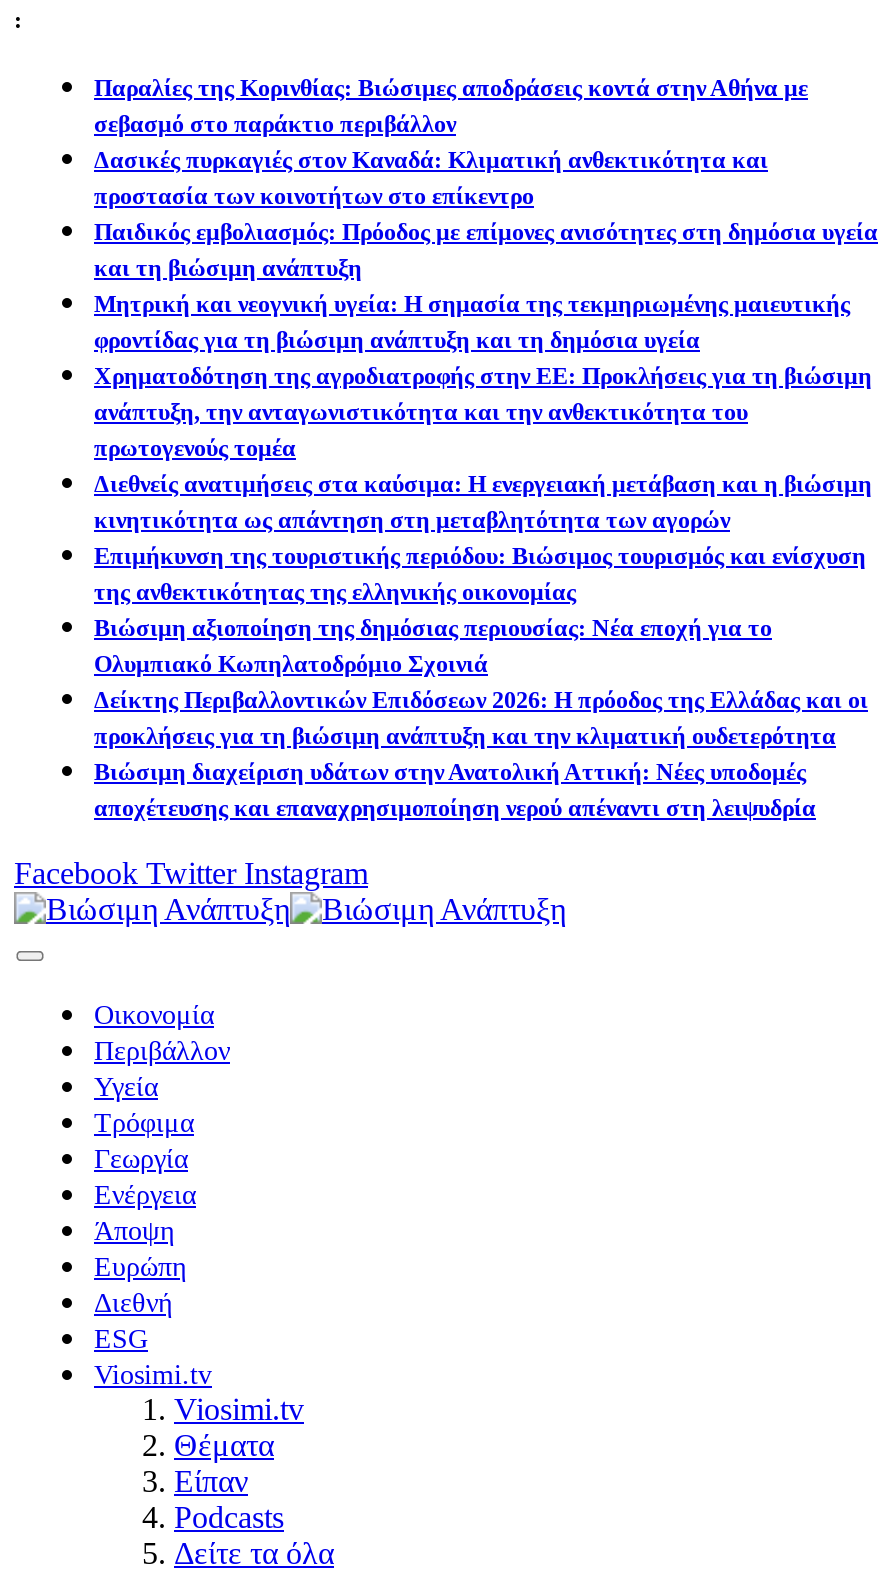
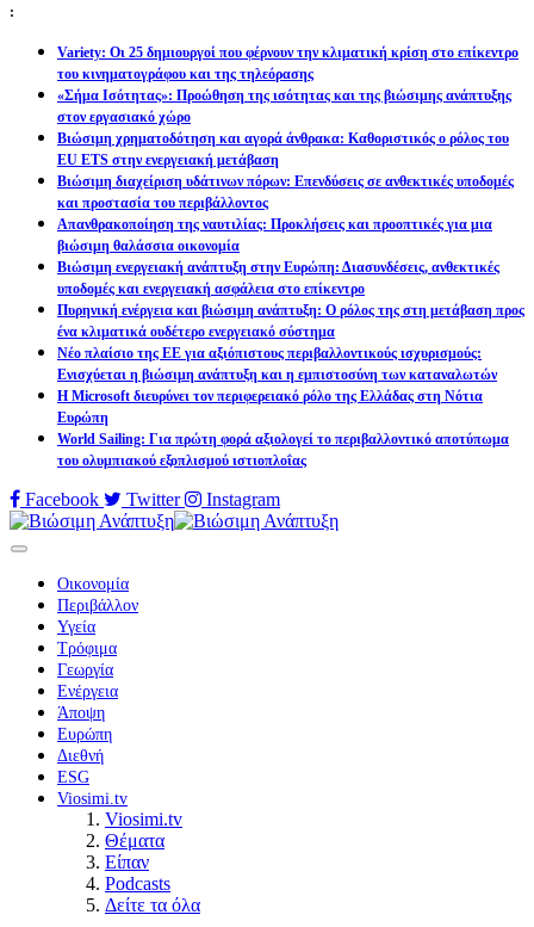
- Παραλίες της Κορινθίας: Βιώσιμες αποδράσεις κοντά στην Αθήνα με
- σεβασμό στο παράκτιο περιβάλλον
- Δασικές πυρκαγιές στον Καναδά: Κλιματική ανθεκτικότητα και
- προστασία των κοινοτήτων στο επίκεντρο
- Παιδικός εμβολιασμός: Πρόοδος με επίμονες ανισότητες στη δημόσια υγεία
- και τη βιώσιμη ανάπτυξη
- Μητρική και νεογνική υγεία: Η σημασία της τεκμηριωμένης μαιευτικής
- φροντίδας για τη βιώσιμη ανάπτυξη και τη δημόσια υγεία
- Χρηματοδότηση της αγροδιατροφής στην ΕΕ: Προκλήσεις για τη βιώσιμη
- ανάπτυξη, την ανταγωνιστικότητα και την ανθεκτικότητα του
- πρωτογενούς τομέα
- Διεθνείς ανατιμήσεις στα καύσιμα: Η ενεργειακή μετάβαση και η βιώσιμη
- κινητικότητα ως απάντηση στη μεταβλητότητα των αγορών
- Επιμήκυνση της τουριστικής περιόδου: Βιώσιμος τουρισμός και ενίσχυση
- της ανθεκτικότητας της ελληνικής οικονομίας
- Βιώσιμη αξιοποίηση της δημόσιας περιουσίας: Νέα εποχή για το
- Ολυμπιακό Κωπηλατοδρόμιο Σχοινιά
- Δείκτης Περιβαλλοντικών Επιδόσεων 2026: Η πρόοδος της Ελλάδας και οι
- προκλήσεις για τη βιώσιμη ανάπτυξη και την κλιματική ουδετερότητα
- Βιώσιμη διαχείριση υδάτων στην Ανατολική Αττική: Νέες υποδομές
- αποχέτευσης και επαναχρησιμοποίηση νερού απέναντι στη λειψυδρία
+ Variety: Οι 25 δημιουργοί που φέρνουν την κλιματική κρίση στο επίκεντρο
+ του κινηματογράφου και της τηλεόρασης
+ «Σήμα Ισότητας»: Προώθηση της ισότητας και της βιώσιμης ανάπτυξης
+ στον εργασιακό χώρο
+ Βιώσιμη χρηματοδότηση και αγορά άνθρακα: Καθοριστικός ο ρόλος του
+ EU ETS στην ενεργειακή μετάβαση
+ Βιώσιμη διαχείριση υδάτινων πόρων: Επενδύσεις σε ανθεκτικές υποδομές
+ και προστασία του περιβάλλοντος
+ Απανθρακοποίηση της ναυτιλίας: Προκλήσεις και προοπτικές για μια
+ βιώσιμη θαλάσσια οικονομία
+ Βιώσιμη ενεργειακή ανάπτυξη στην Ευρώπη: Διασυνδέσεις, ανθεκτικές
+ υποδομές και ενεργειακή ασφάλεια στο επίκεντρο
+ Πυρηνική ενέργεια και βιώσιμη ανάπτυξη: Ο ρόλος της στη μετάβαση προς
+ ένα κλιματικά ουδέτερο ενεργειακό σύστημα
+ Νέο πλαίσιο της ΕΕ για αξιόπιστους περιβαλλοντικούς ισχυρισμούς:
+ Ενισχύεται η βιώσιμη ανάπτυξη και η εμπιστοσύνη των καταναλωτών
+ Η Microsoft διευρύνει τον περιφερειακό ρόλο της Ελλάδας στη Νότια
+ Ευρώπη
+ World Sailing: Για πρώτη φορά αξιολογεί το περιβαλλοντικό αποτύπωμα
+ του ολυμπιακού εξοπλισμού ιστιοπλοΐας
